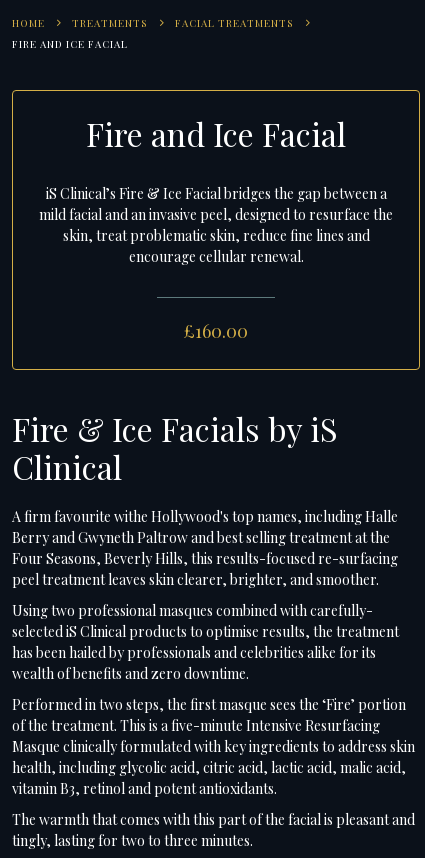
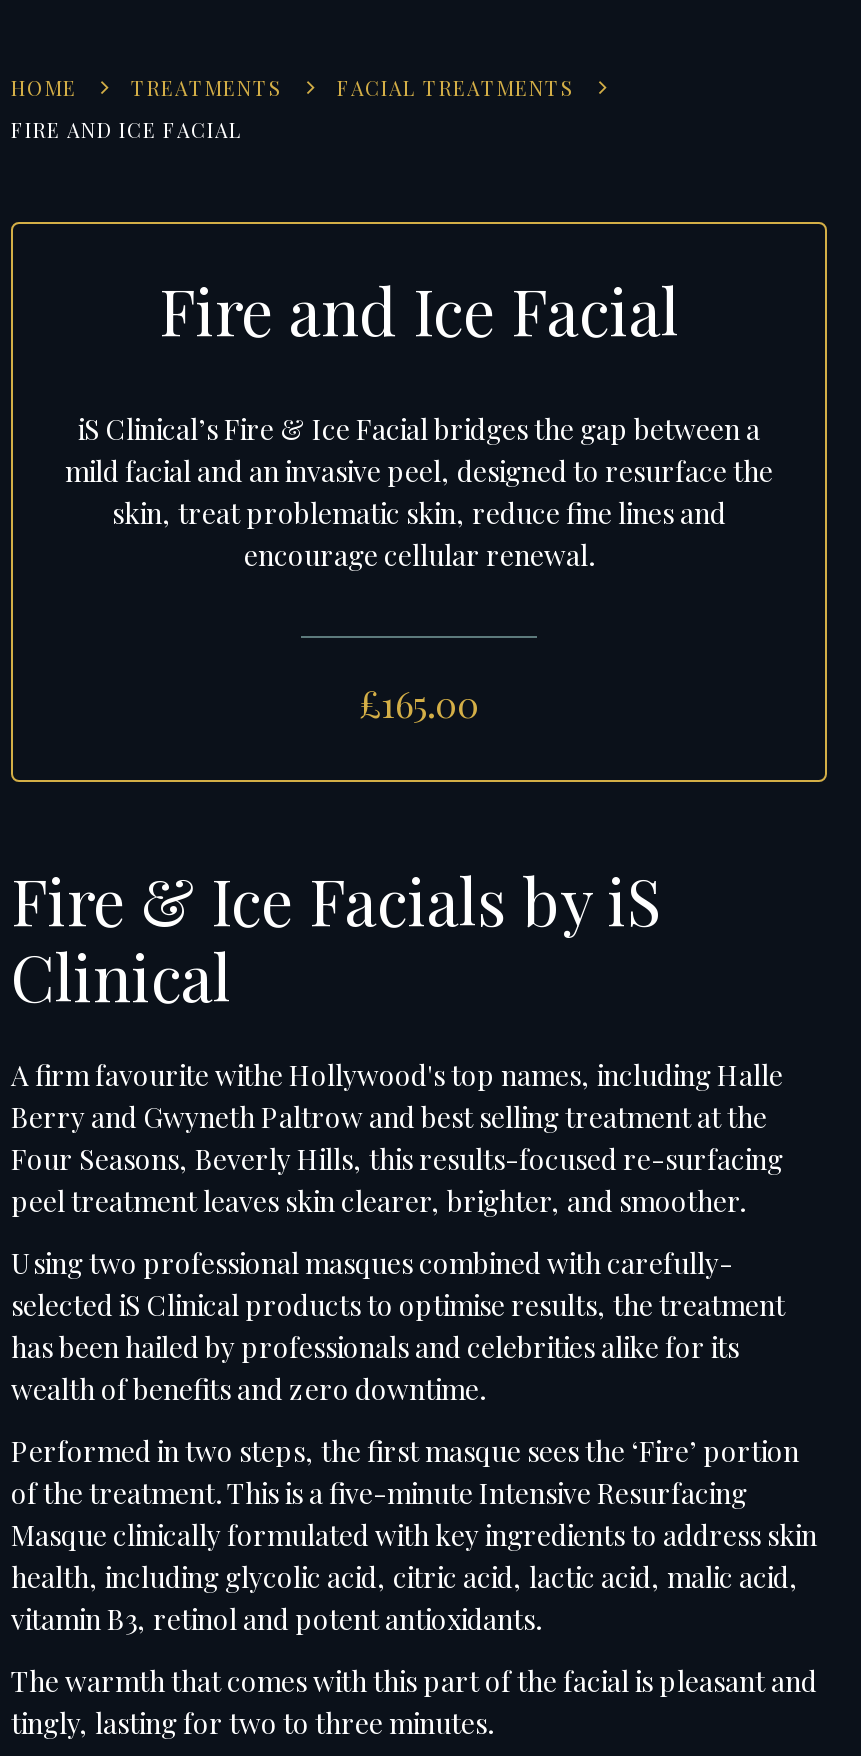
- £160.00
+ £165.00
